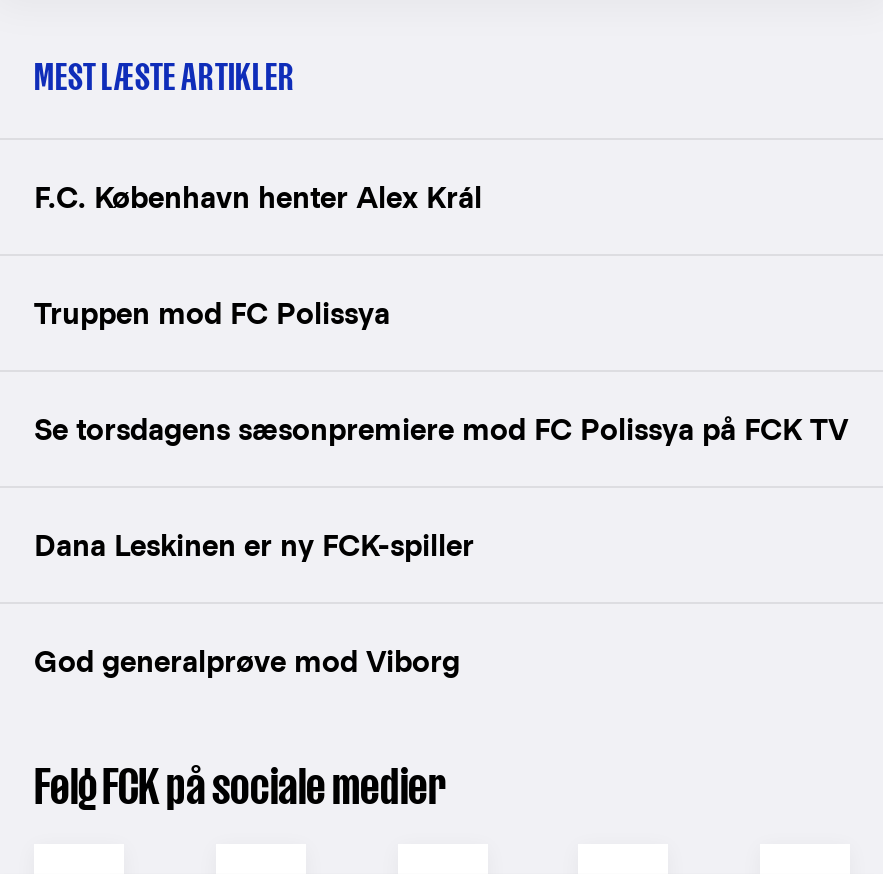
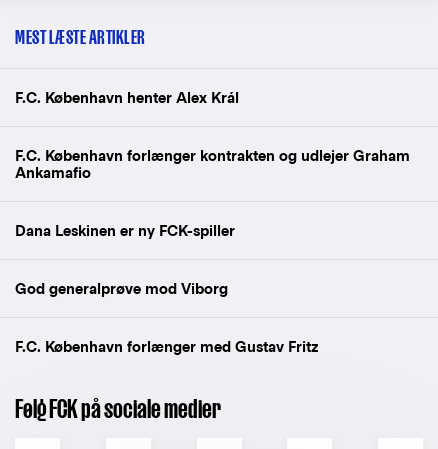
- Truppen mod FC Polissya
- Se torsdagens sæsonpremiere mod FC Polissya på FCK TV
+ F.C. København forlænger kontrakten og udlejer Graham
+ Ankamafio

moved up: Dana Leskinen er ny FCK-spiller | God generalprøve mod Viborg

+ F.C. København forlænger med Gustav Fritz
